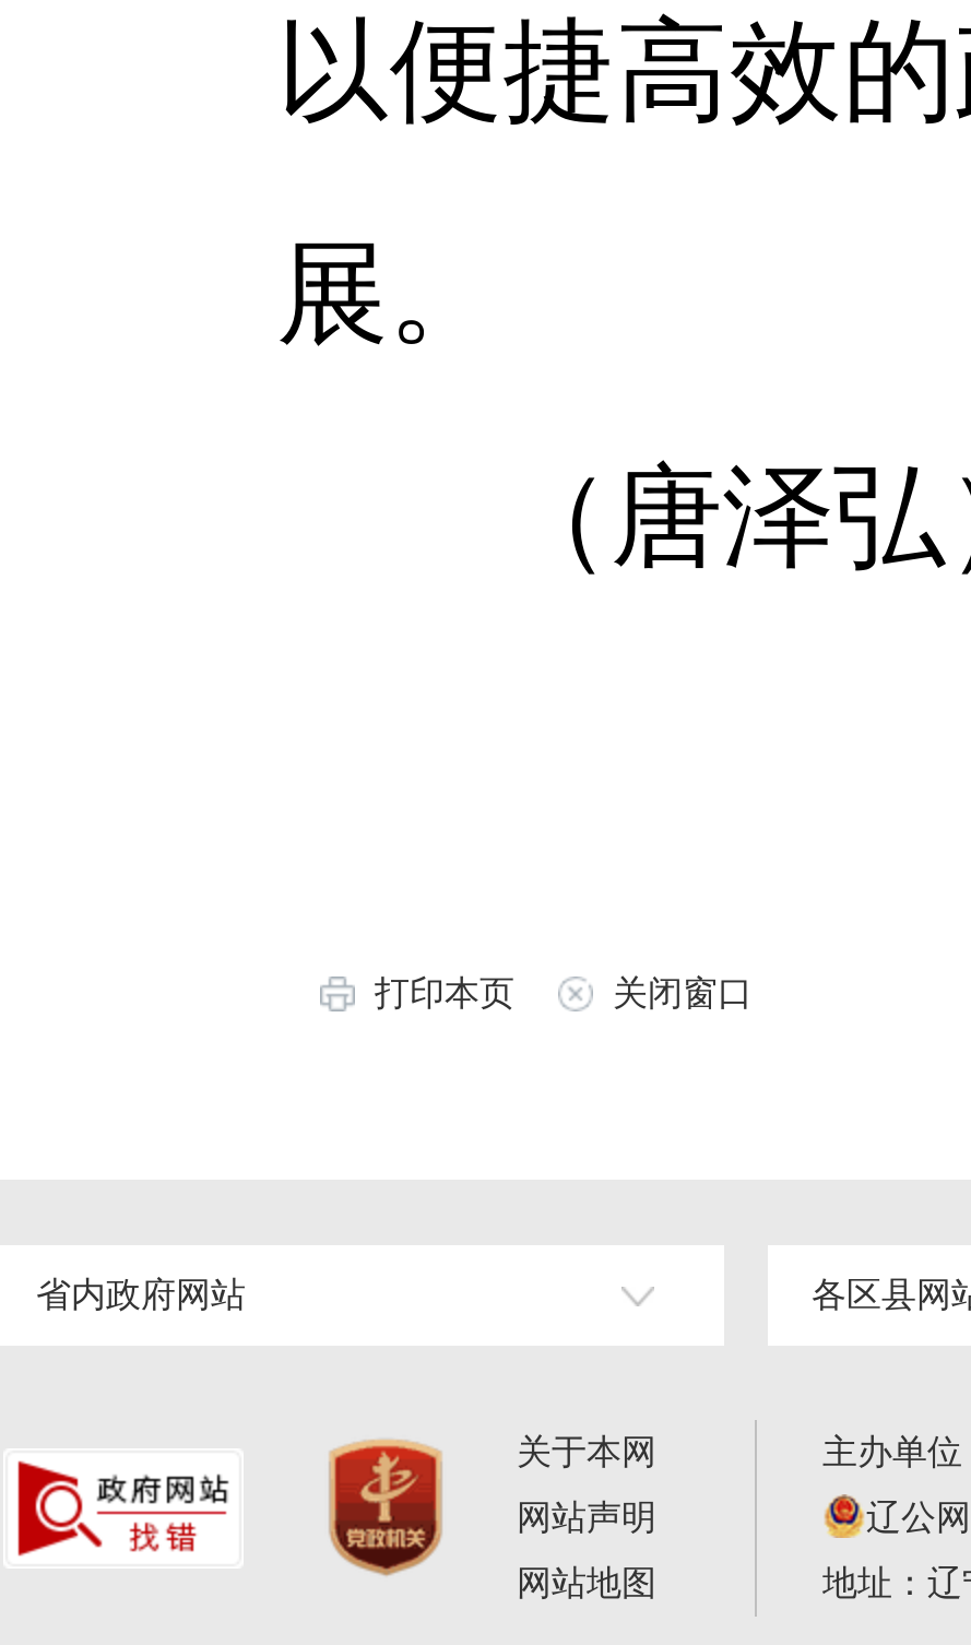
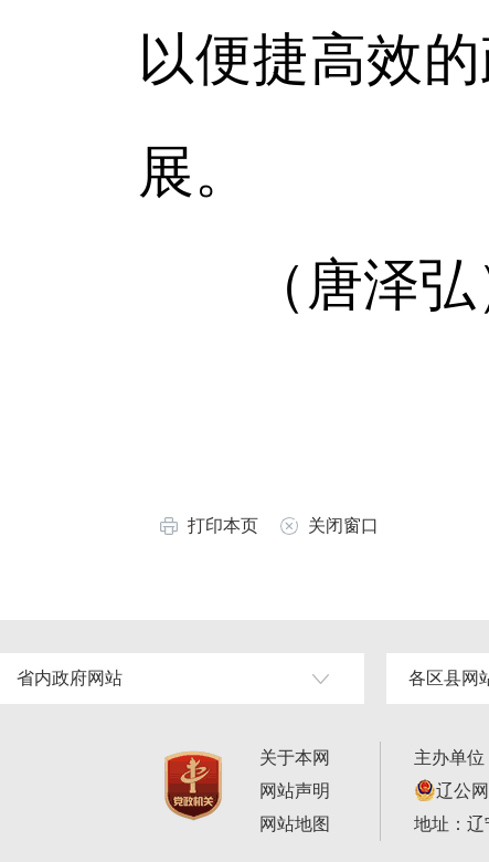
- [image]
